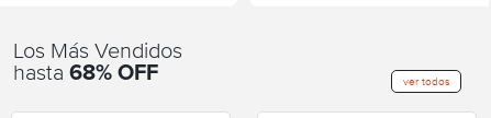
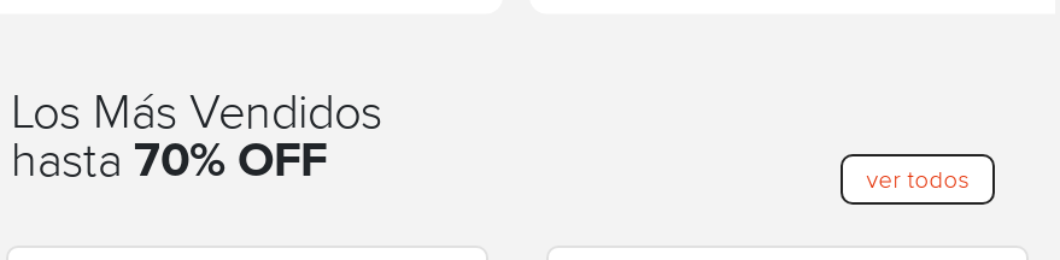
- hasta 68% OFF
+ hasta 70% OFF
